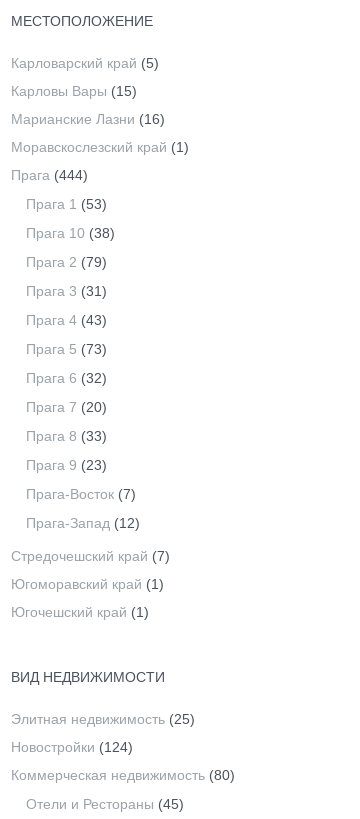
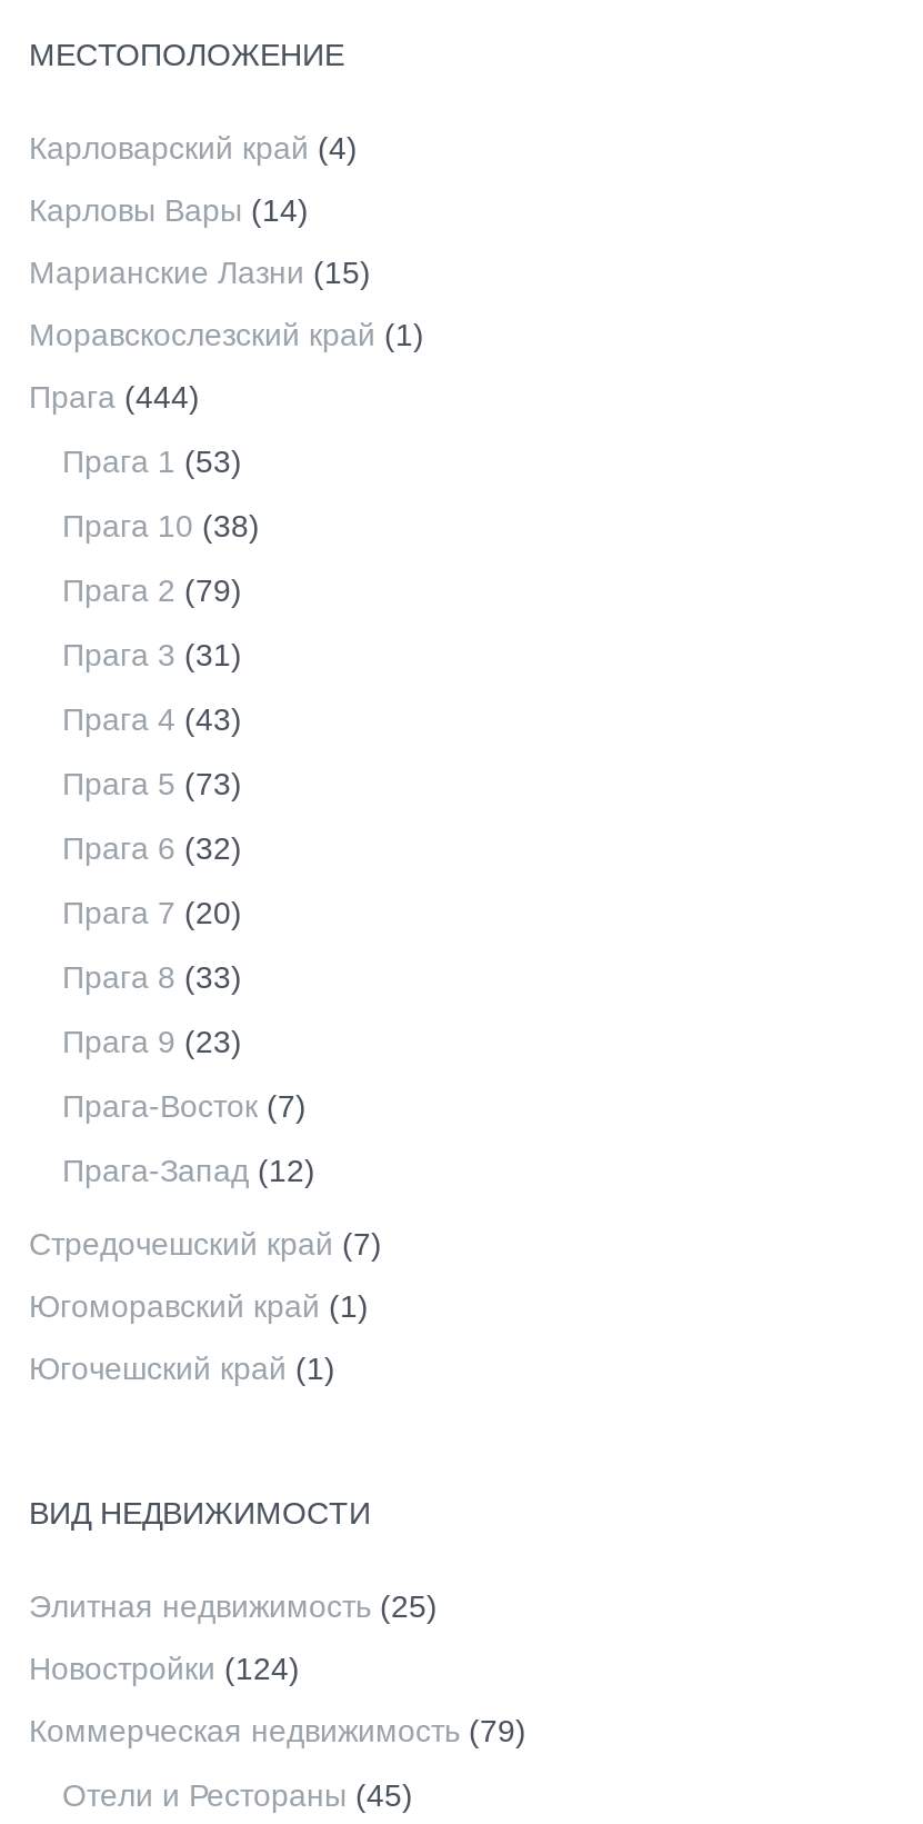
- Карловарский край (5)
+ Карловарский край (4)

- Карловы Вары (15)
+ Карловы Вары (14)

- Марианские Лазни (16)
+ Марианские Лазни (15)

- Коммерческая недвижимость (80)
+ Коммерческая недвижимость (79)
